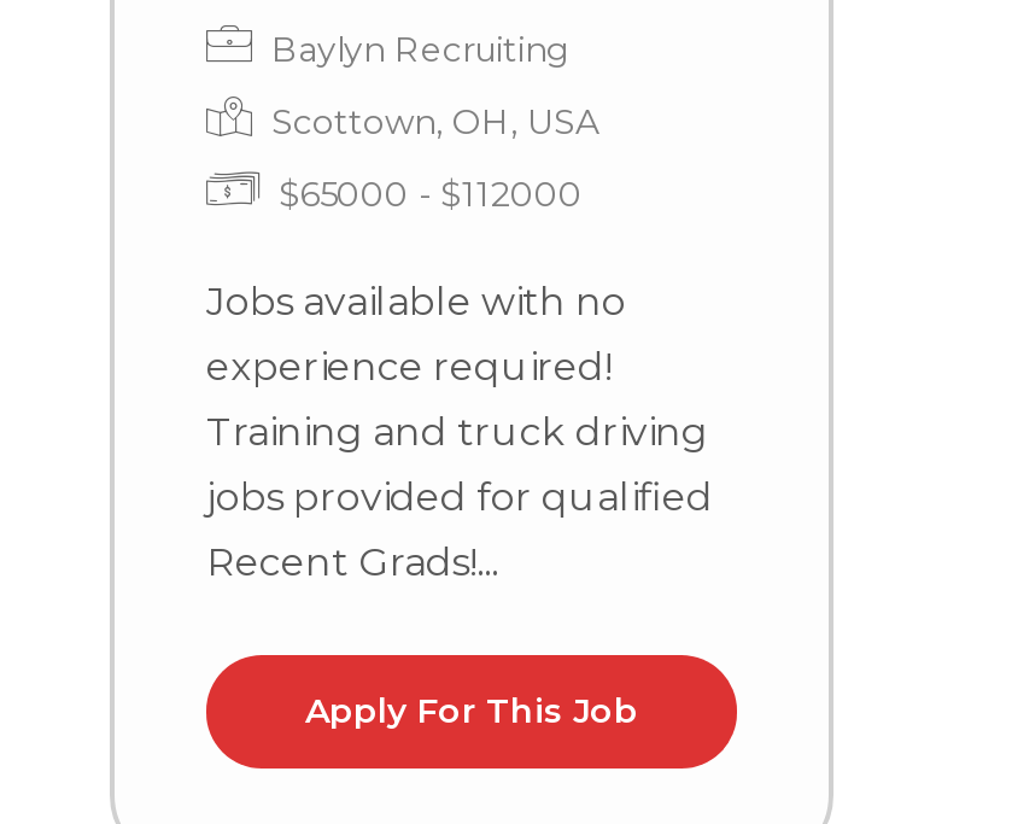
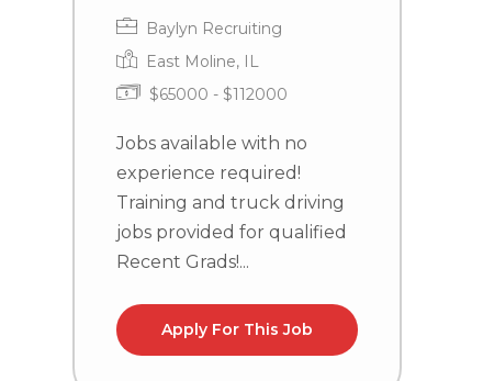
- Scottown, OH, USA
+ East Moline, IL
